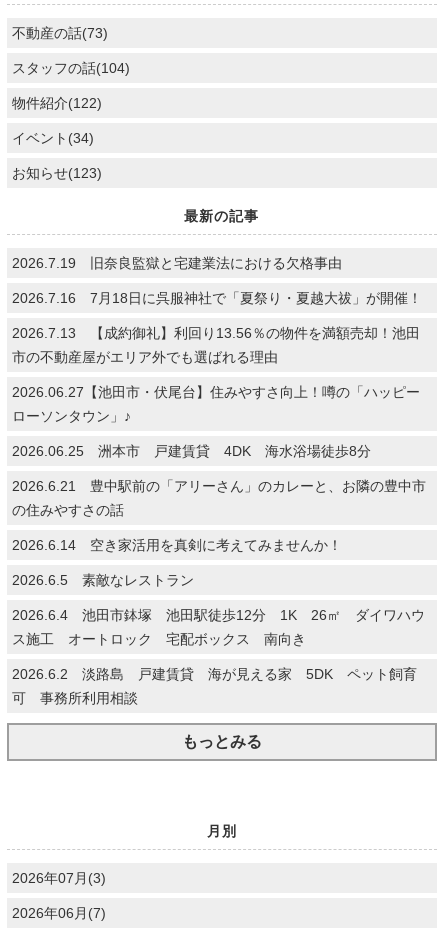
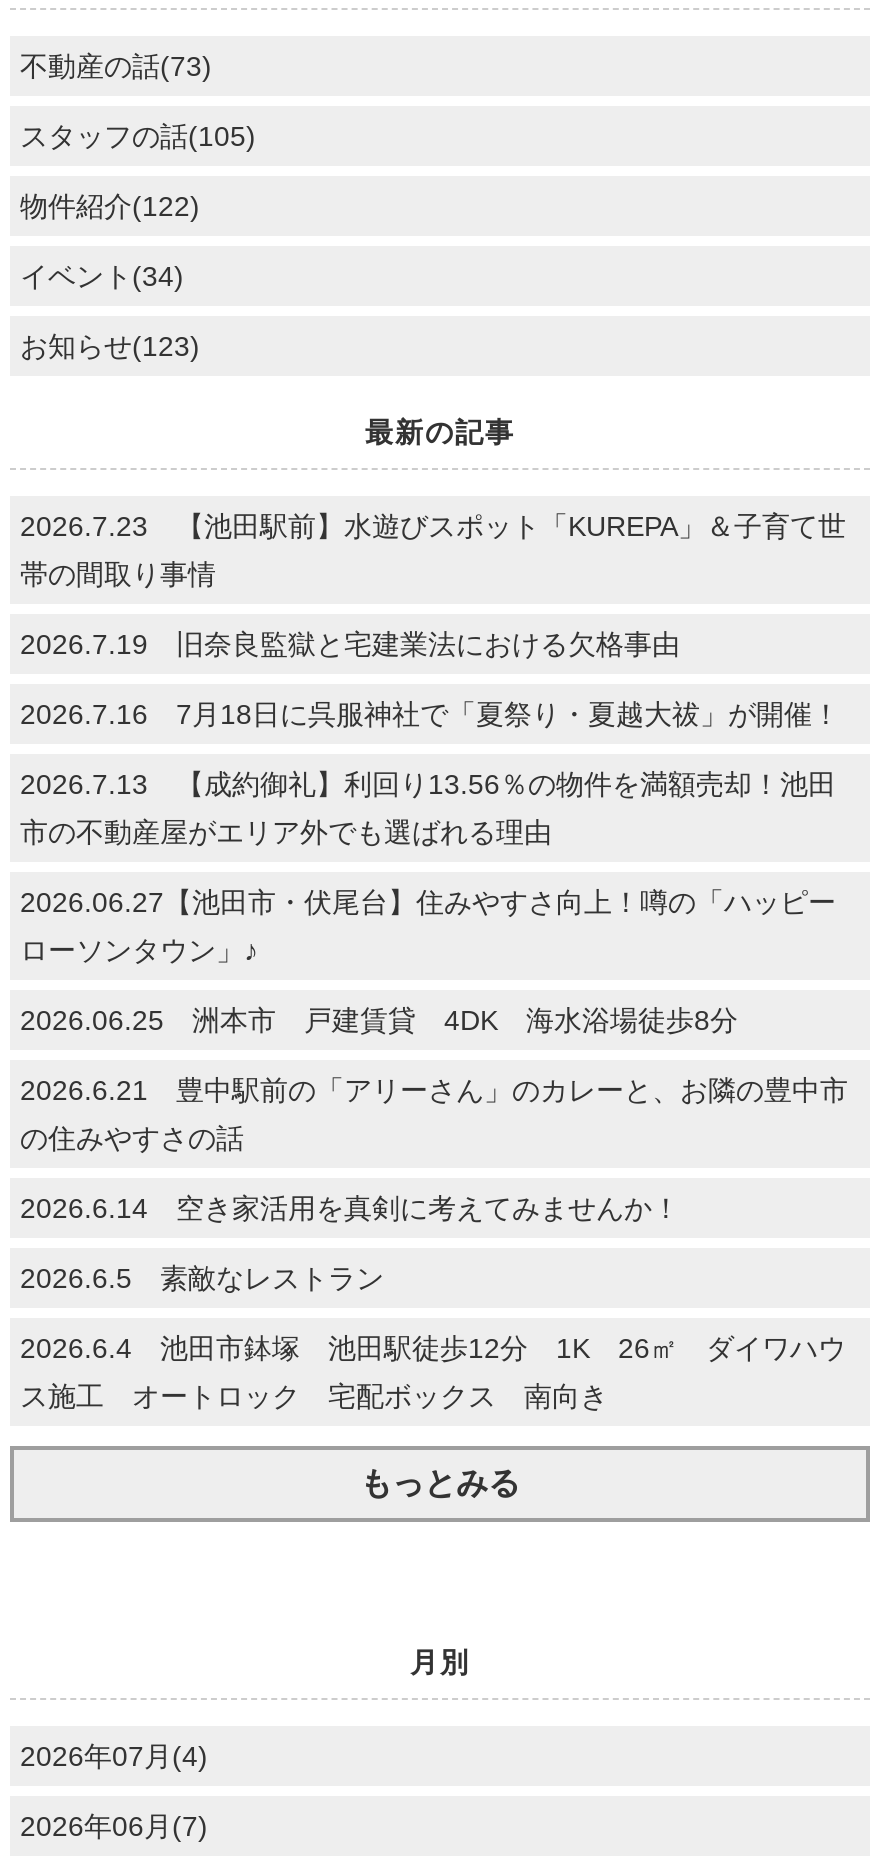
- スタッフの話(104)
+ スタッフの話(105)

+ 2026.7.23 【池田駅前】水遊びスポット「KUREPA」＆子育て世
+ 帯の間取り事情

moved down: 2026.7.19 旧奈良監獄と宅建業法における欠格事由 | 2026.7.16 7月18日に呉服神社で「夏祭り・夏越大祓」が開催！ | 2026.7.13 【成約御礼】利回り13.56％の物件を満額売却！池田 | ... | 2026.6.5 素敵なレストラン | ス施工 オートロック 宅配ボックス 南向き

- 2026.6.2 淡路島 戸建賃貸 海が見える家 5DK ペット飼育
- 可 事務所利用相談

- 2026年07月(3)
+ 2026年07月(4)
